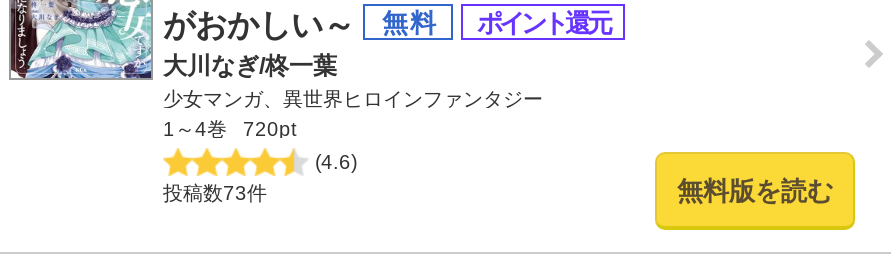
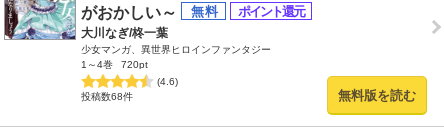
- 投稿数73件
+ 投稿数68件
